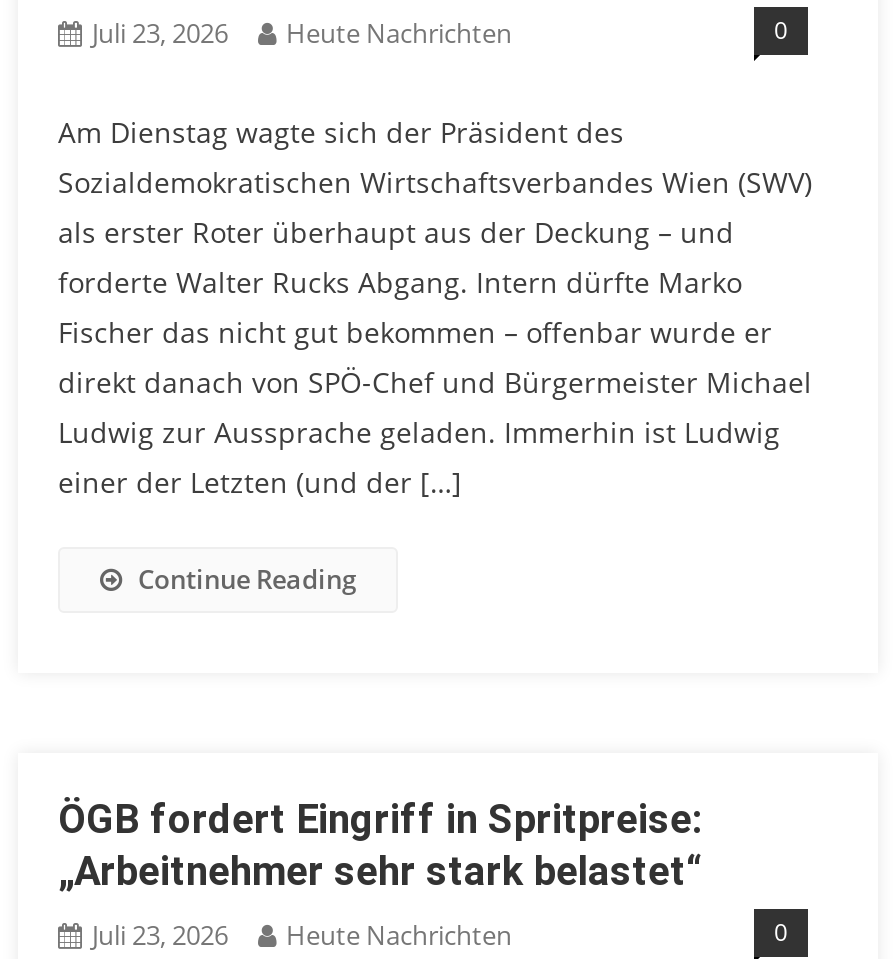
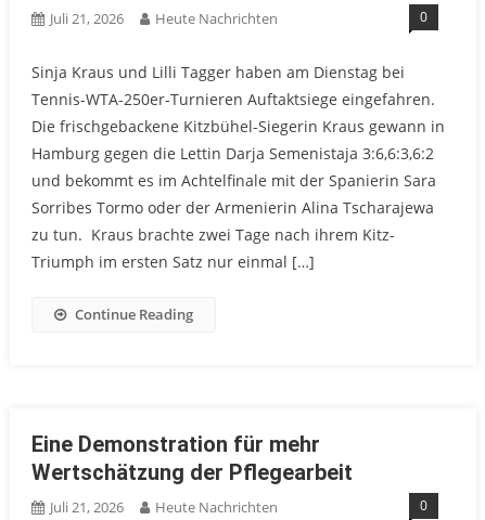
- Juli 23, 2026 Heute Nachrichten
+ Juli 21, 2026 Heute Nachrichten

- Am Dienstag wagte sich der Präsident des
- Sozialdemokratischen Wirtschaftsverbandes Wien (SWV)
- als erster Roter überhaupt aus der Deckung – und
- forderte Walter Rucks Abgang. Intern dürfte Marko
- Fischer das nicht gut bekommen – offenbar wurde er
- direkt danach von SPÖ-Chef und Bürgermeister Michael
- Ludwig zur Aussprache geladen. Immerhin ist Ludwig
- einer der Letzten (und der […]
+ Sinja Kraus und Lilli Tagger haben am Dienstag bei
+ Tennis-WTA-250er-Turnieren Auftaktsiege eingefahren.
+ Die frischgebackene Kitzbühel-Siegerin Kraus gewann in
+ Hamburg gegen die Lettin Darja Semenistaja 3:6,6:3,6:2
+ und bekommt es im Achtelfinale mit der Spanierin Sara
+ Sorribes Tormo oder der Armenierin Alina Tscharajewa
+ zu tun. Kraus brachte zwei Tage nach ihrem Kitz-
+ Triumph im ersten Satz nur einmal […]

- ÖGB fordert Eingriff in Spritpreise:
- „Arbeitnehmer sehr stark belastet“
+ Eine Demonstration für mehr
+ Wertschätzung der Pflegearbeit

- Juli 23, 2026 Heute Nachrichten
+ Juli 21, 2026 Heute Nachrichten
